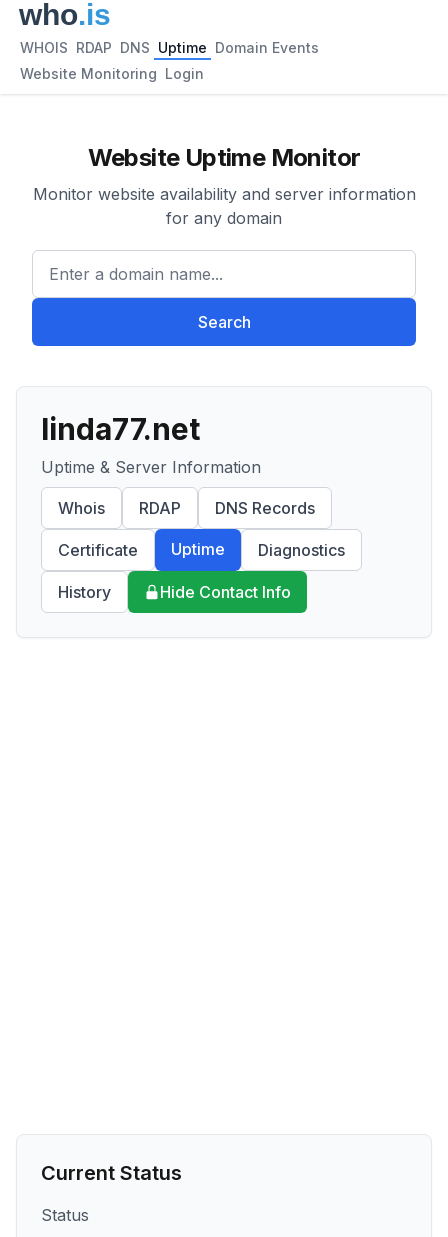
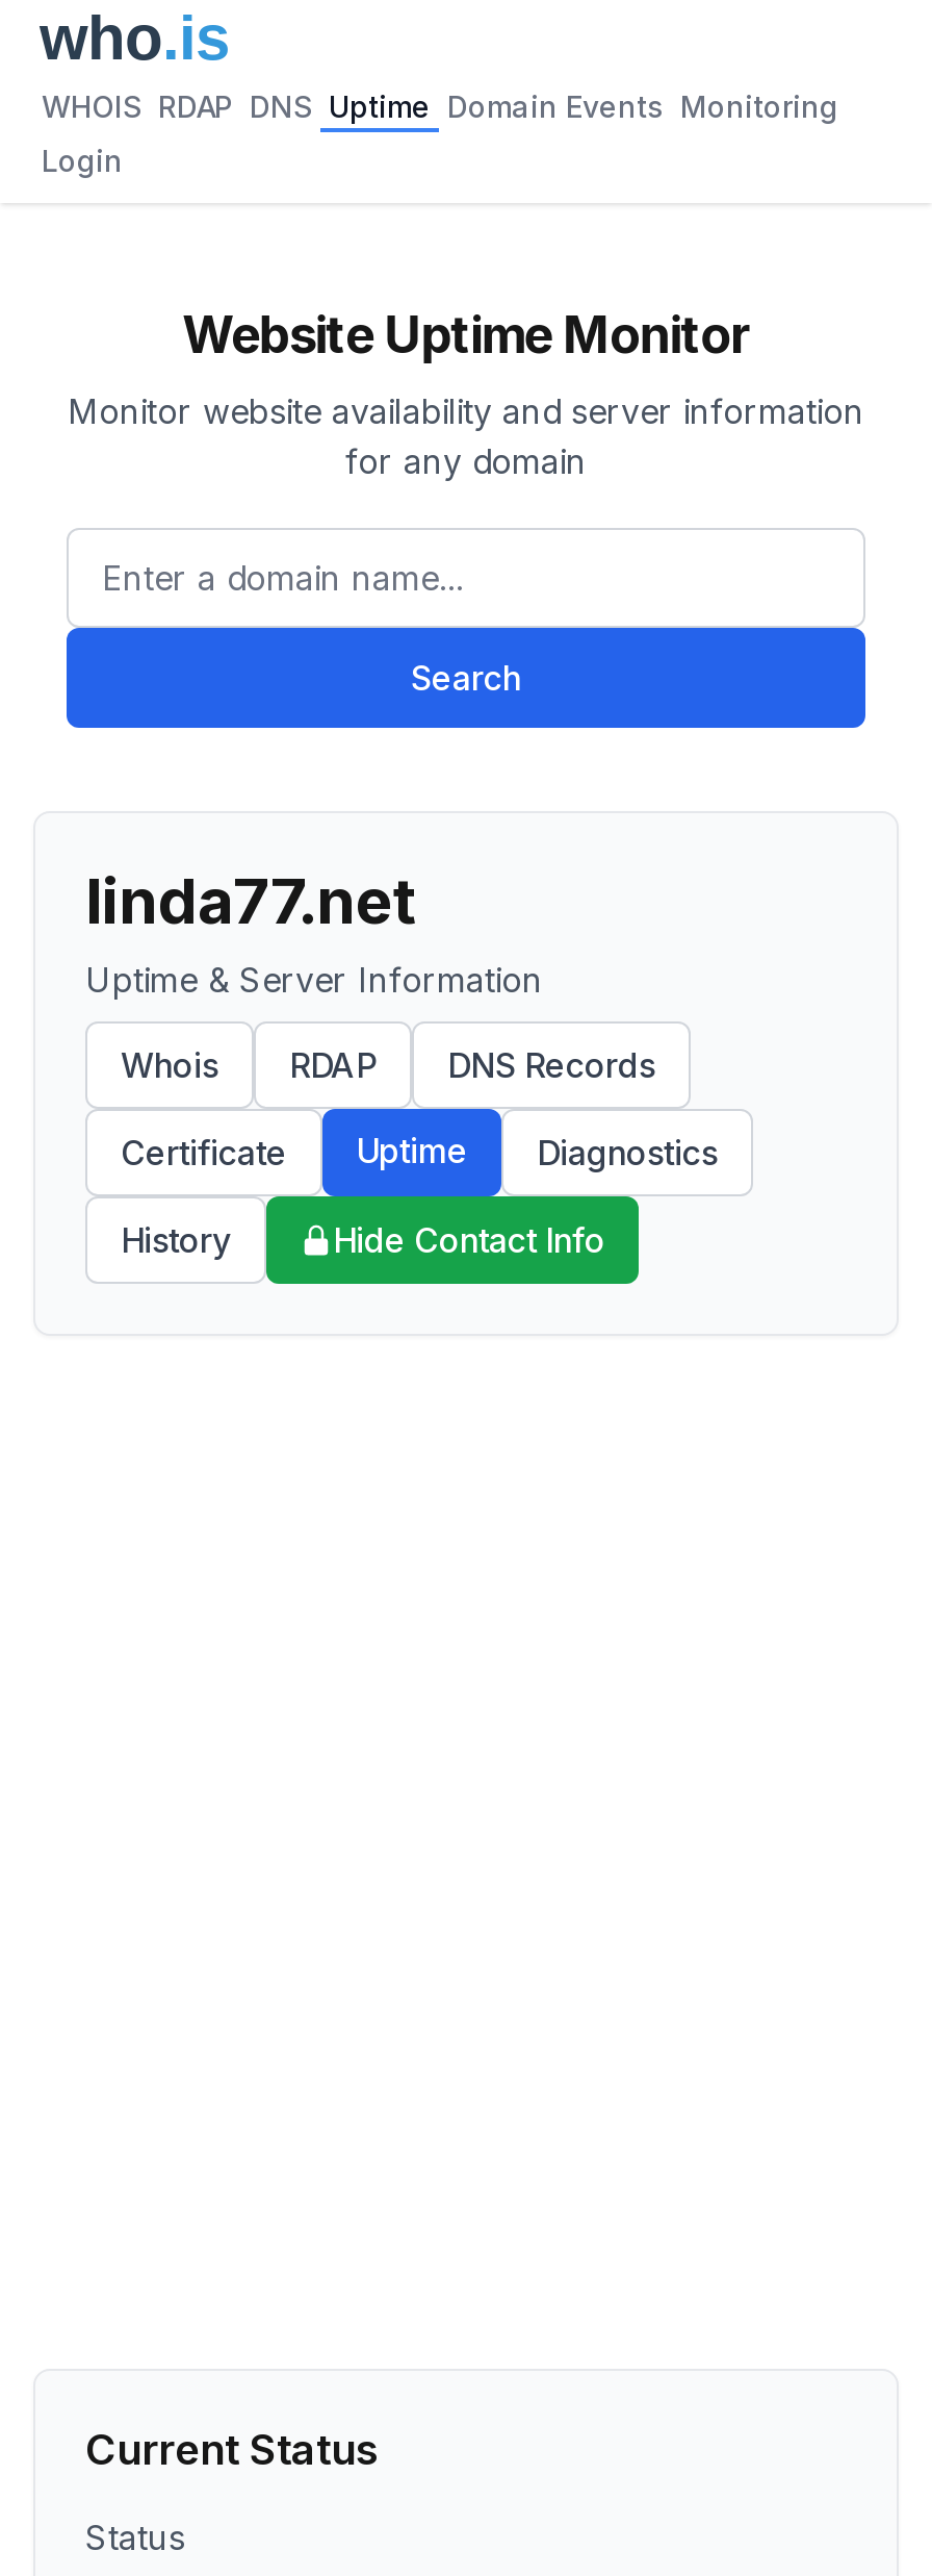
- WHOIS RDAP DNS Uptime Domain Events
+ WHOIS RDAP DNS Uptime Domain Events Monitoring

- Website Monitoring Login
+ Login
